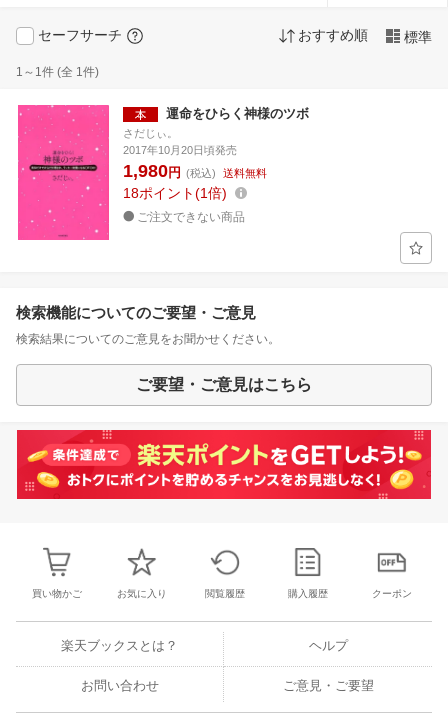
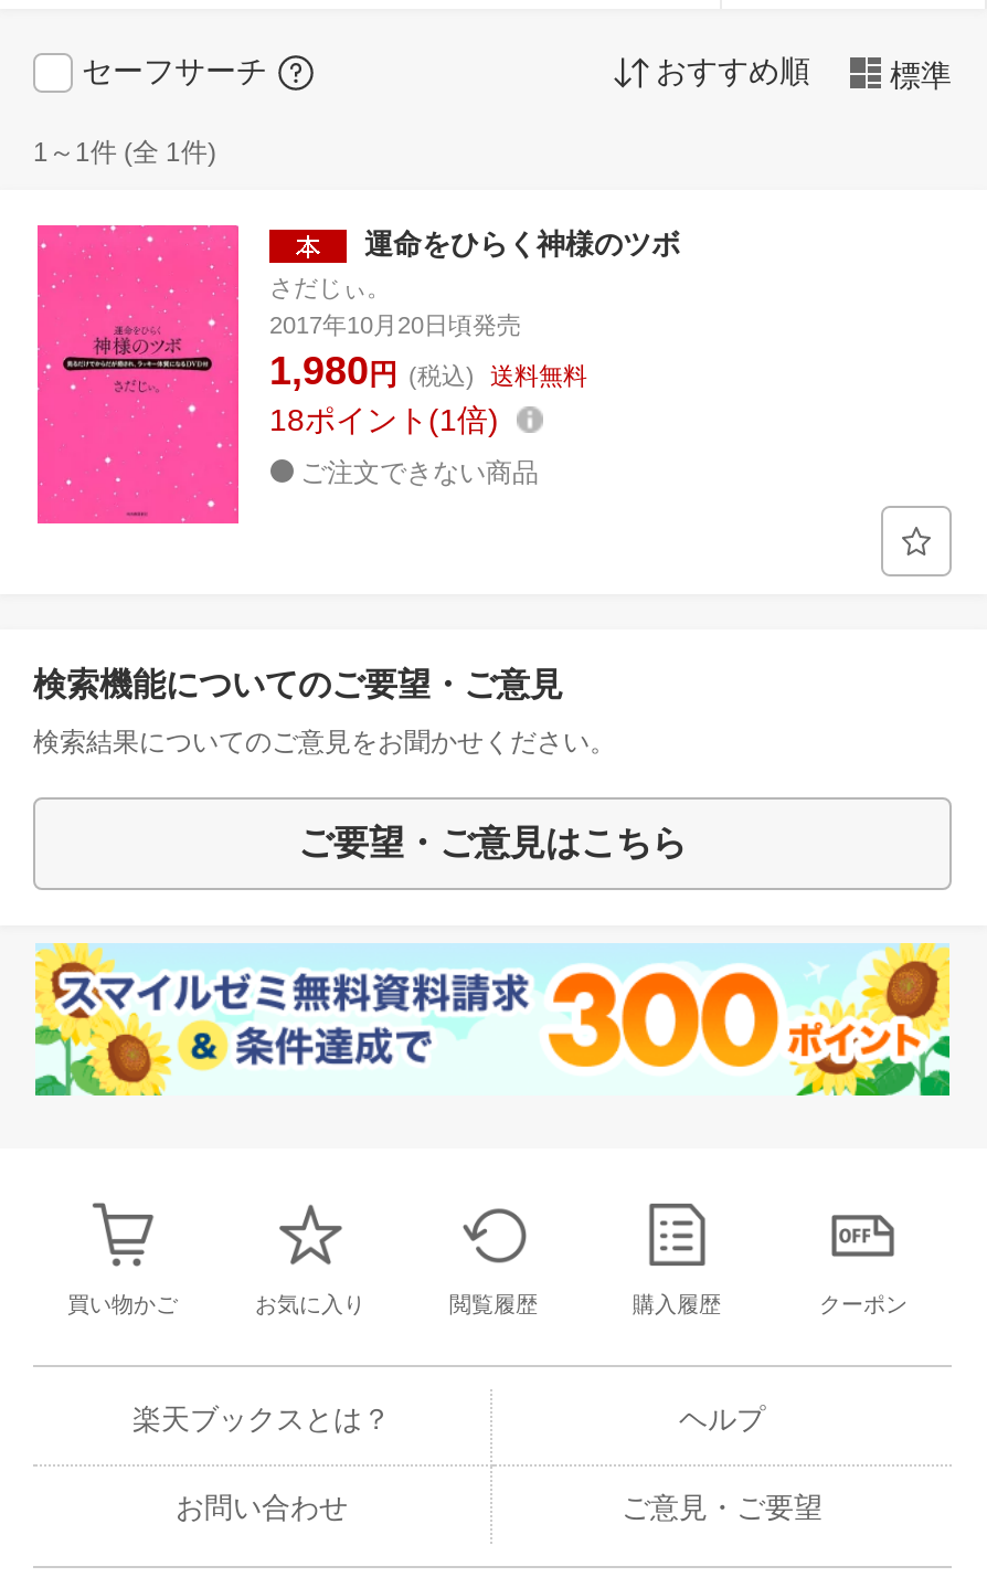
- [image]
+ [image]
